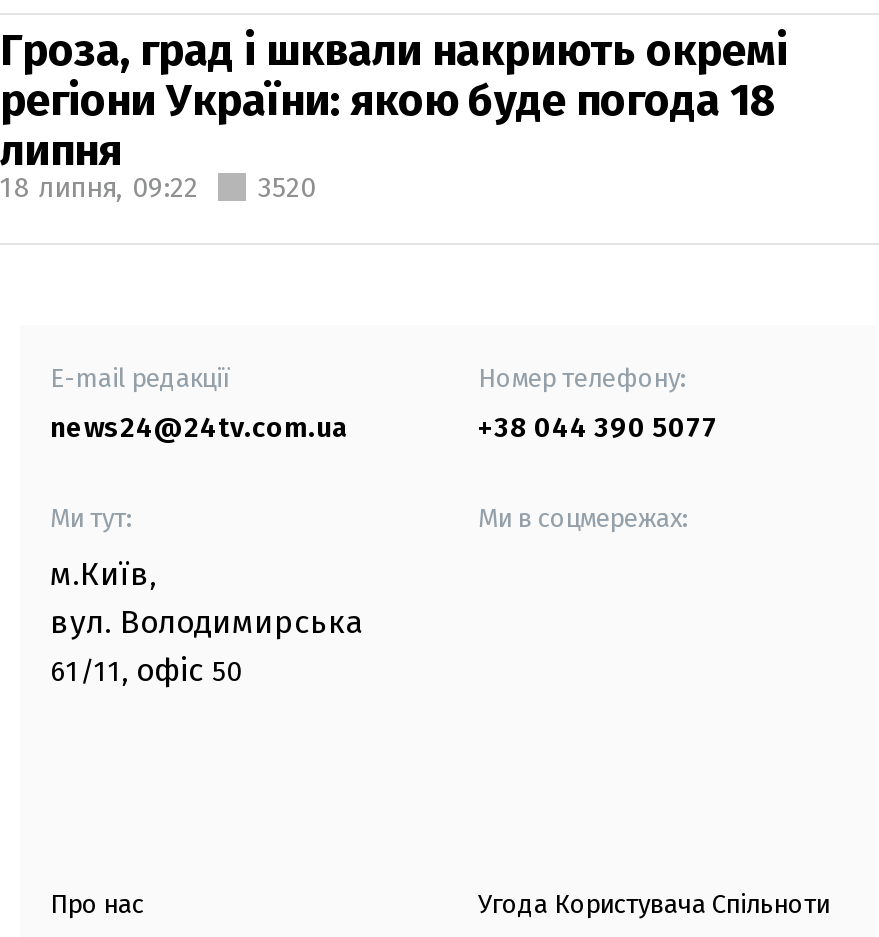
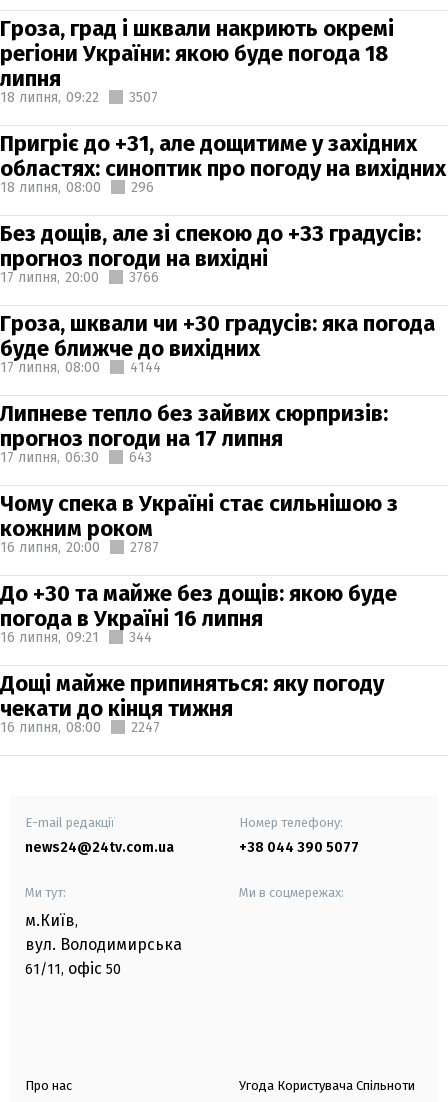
- 3520
+ 3507
+ Пригріє до +31, але дощитиме у західних
+ областях: синоптик про погоду на вихідних
+ 18 липня, 08:00
+ 296
+ Без дощів, але зі спекою до +33 градусів:
+ прогноз погоди на вихідні
+ 17 липня, 20:00
+ 3766
+ Гроза, шквали чи +30 градусів: яка погода
+ буде ближче до вихідних
+ 17 липня, 08:00
+ 4144
+ Липневе тепло без зайвих сюрпризів:
+ прогноз погоди на 17 липня
+ 17 липня, 06:30
+ 643
+ Чому спека в Україні стає сильнішою з
+ кожним роком
+ 16 липня, 20:00
+ 2787
+ До +30 та майже без дощів: якою буде
+ погода в Україні 16 липня
+ 16 липня, 09:21
+ 344
+ Дощі майже припиняться: яку погоду
+ чекати до кінця тижня
+ 16 липня, 08:00
+ 2247
